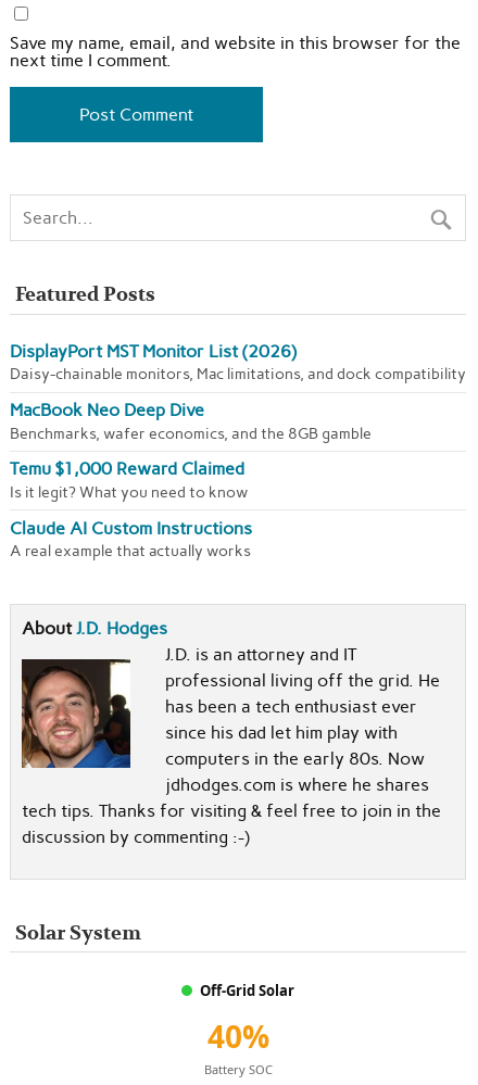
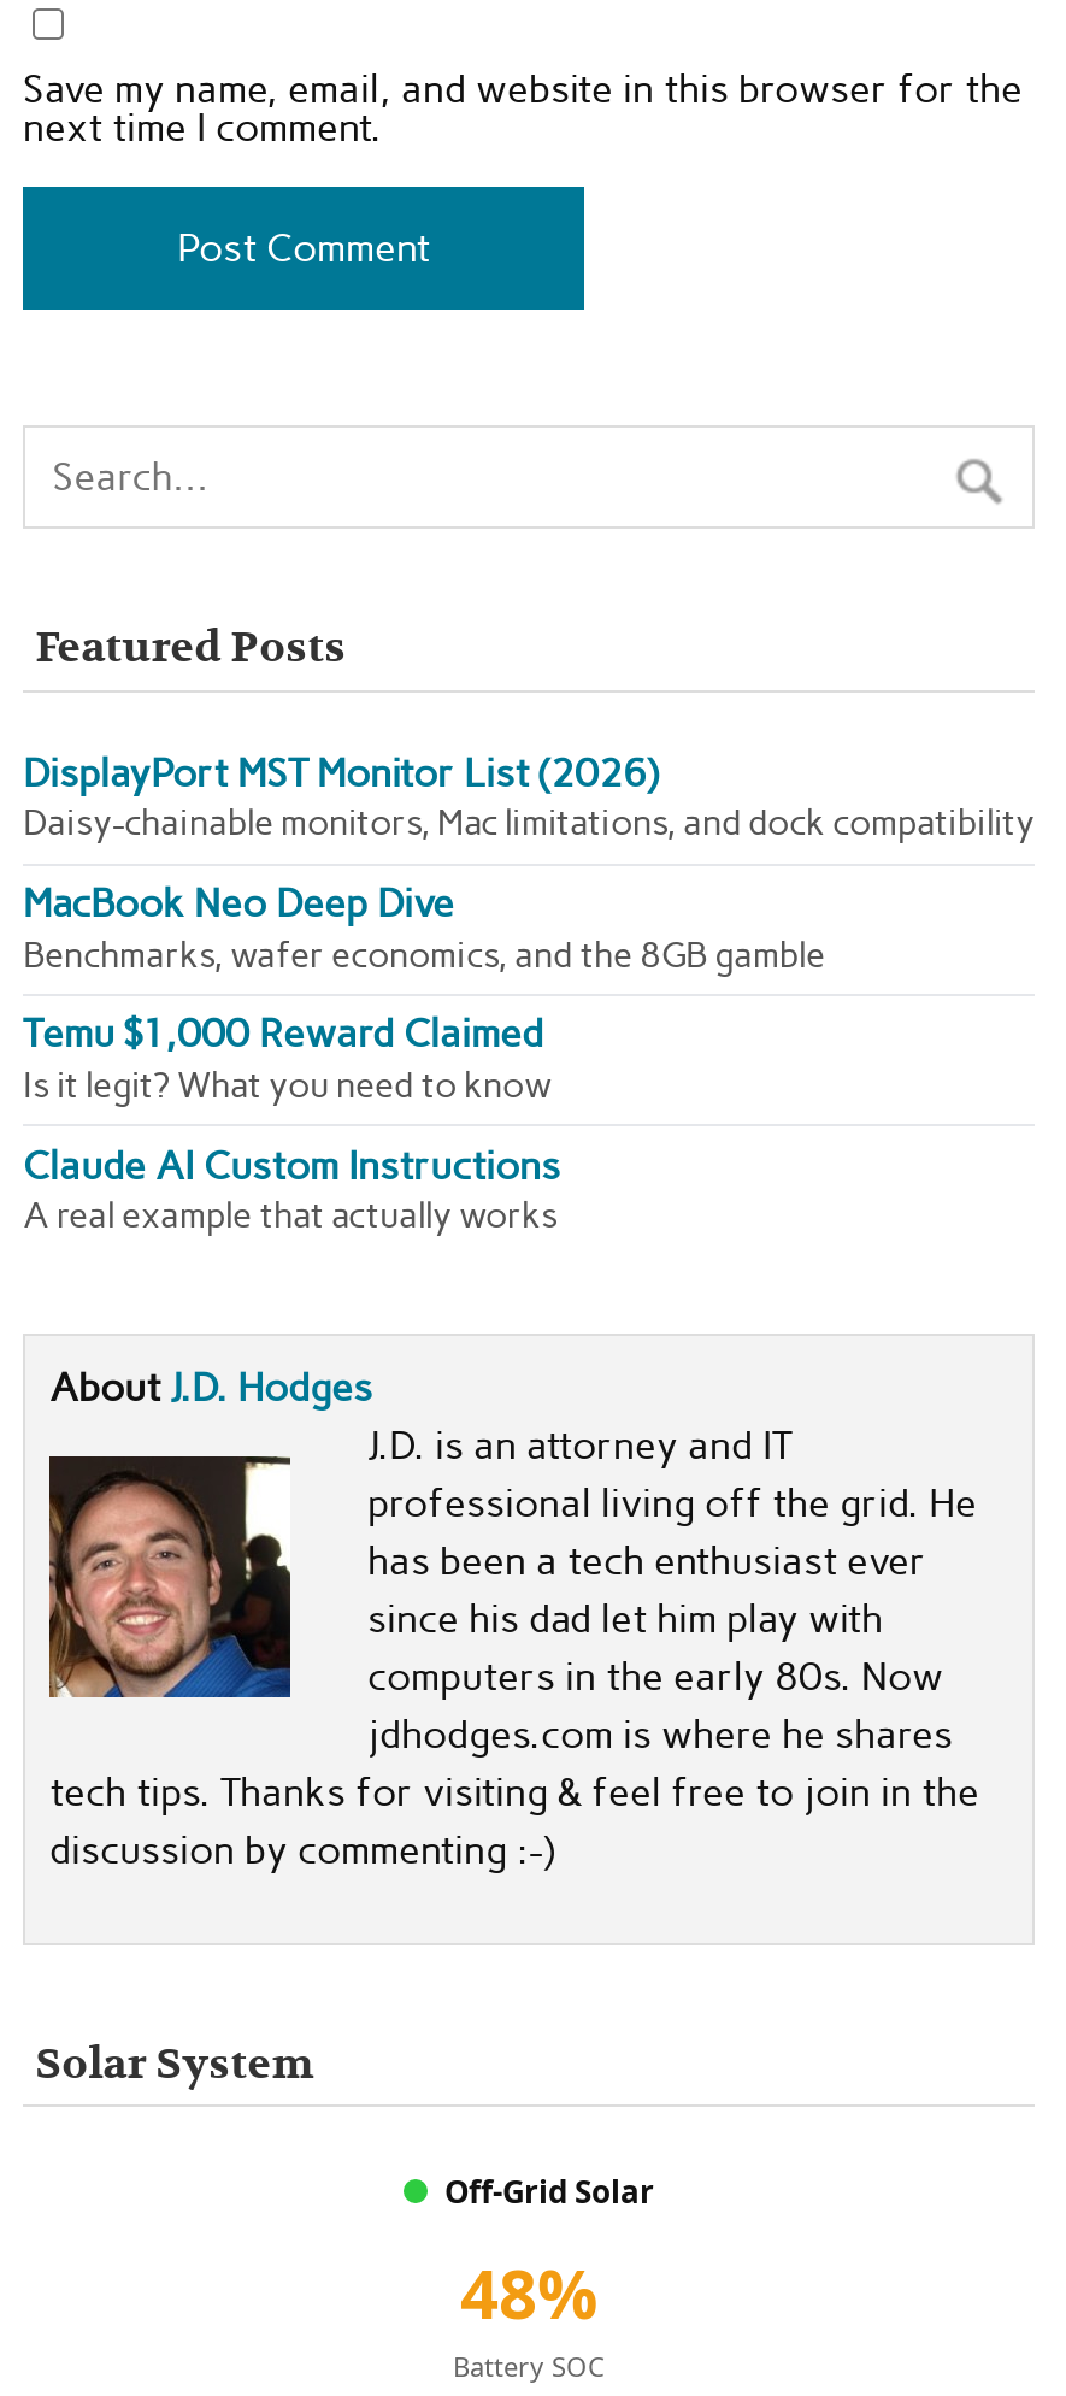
- 40%
+ 48%
